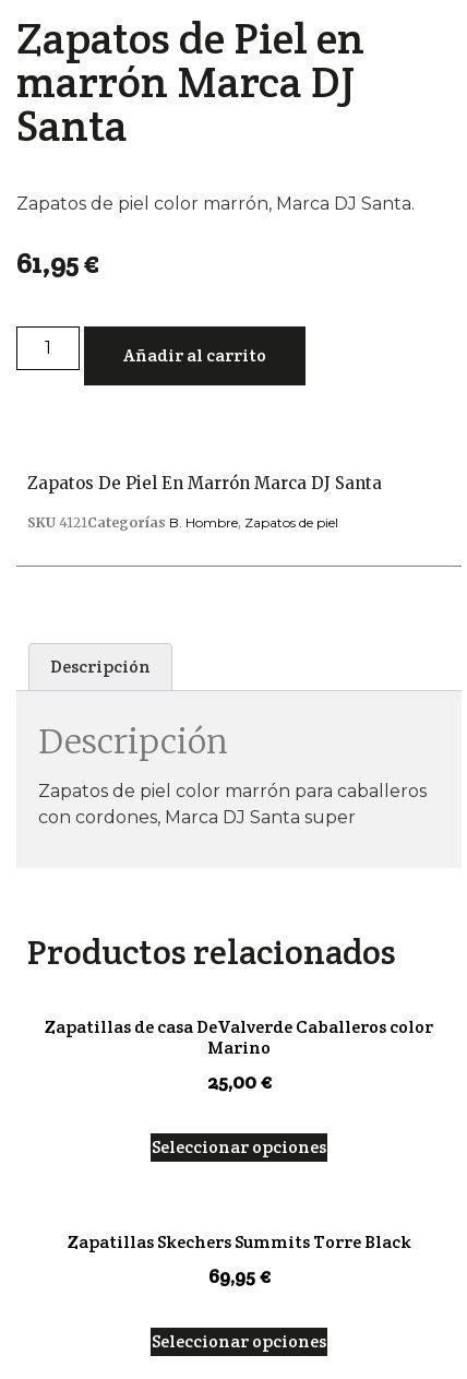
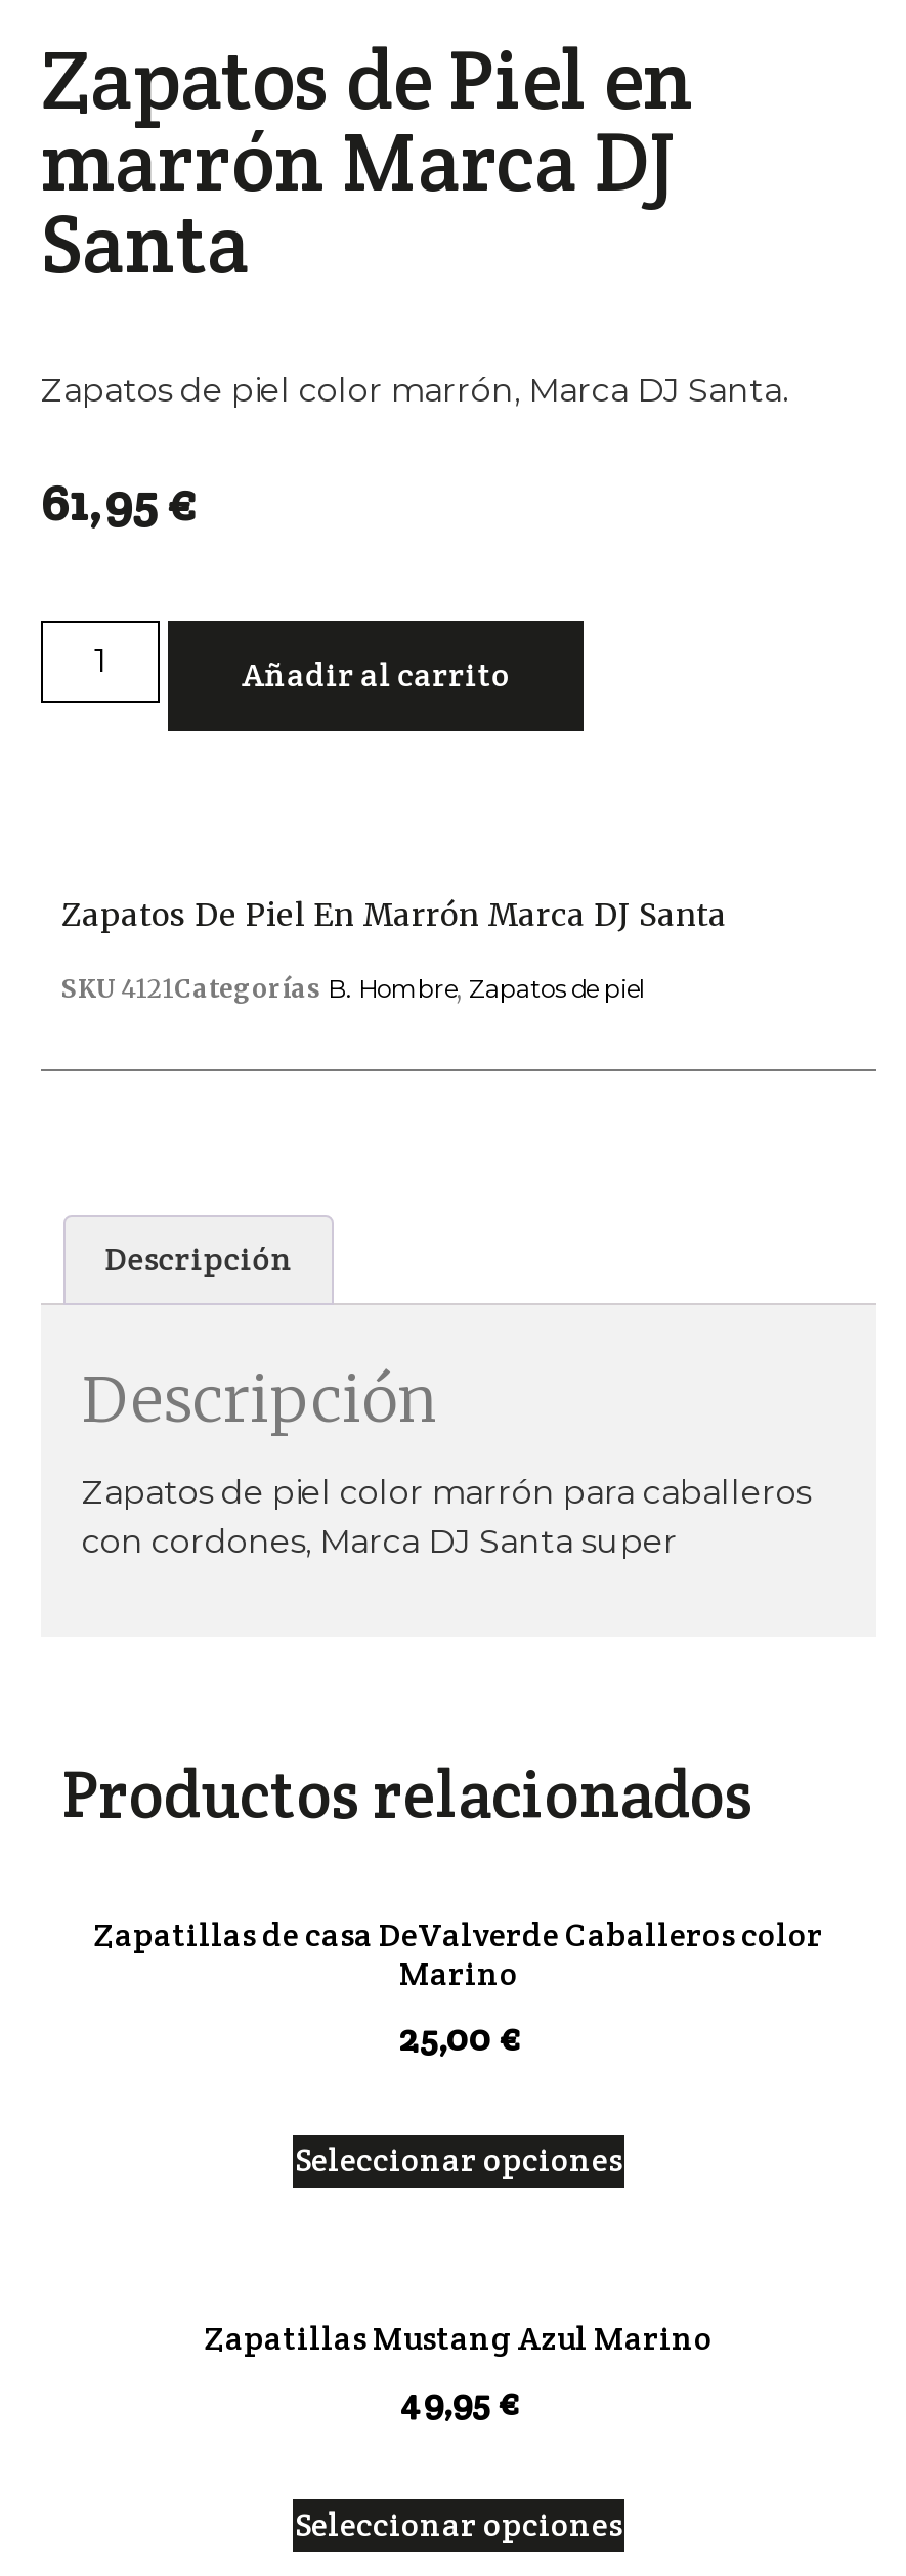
- Zapatillas Skechers Summits Torre Black
- 69,95 €
+ Zapatillas Mustang Azul Marino
+ 49,95 €
